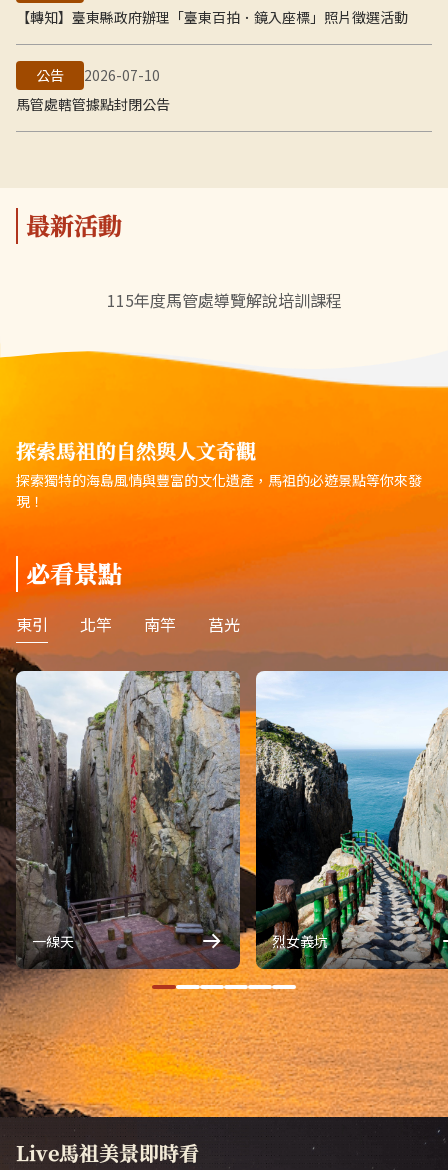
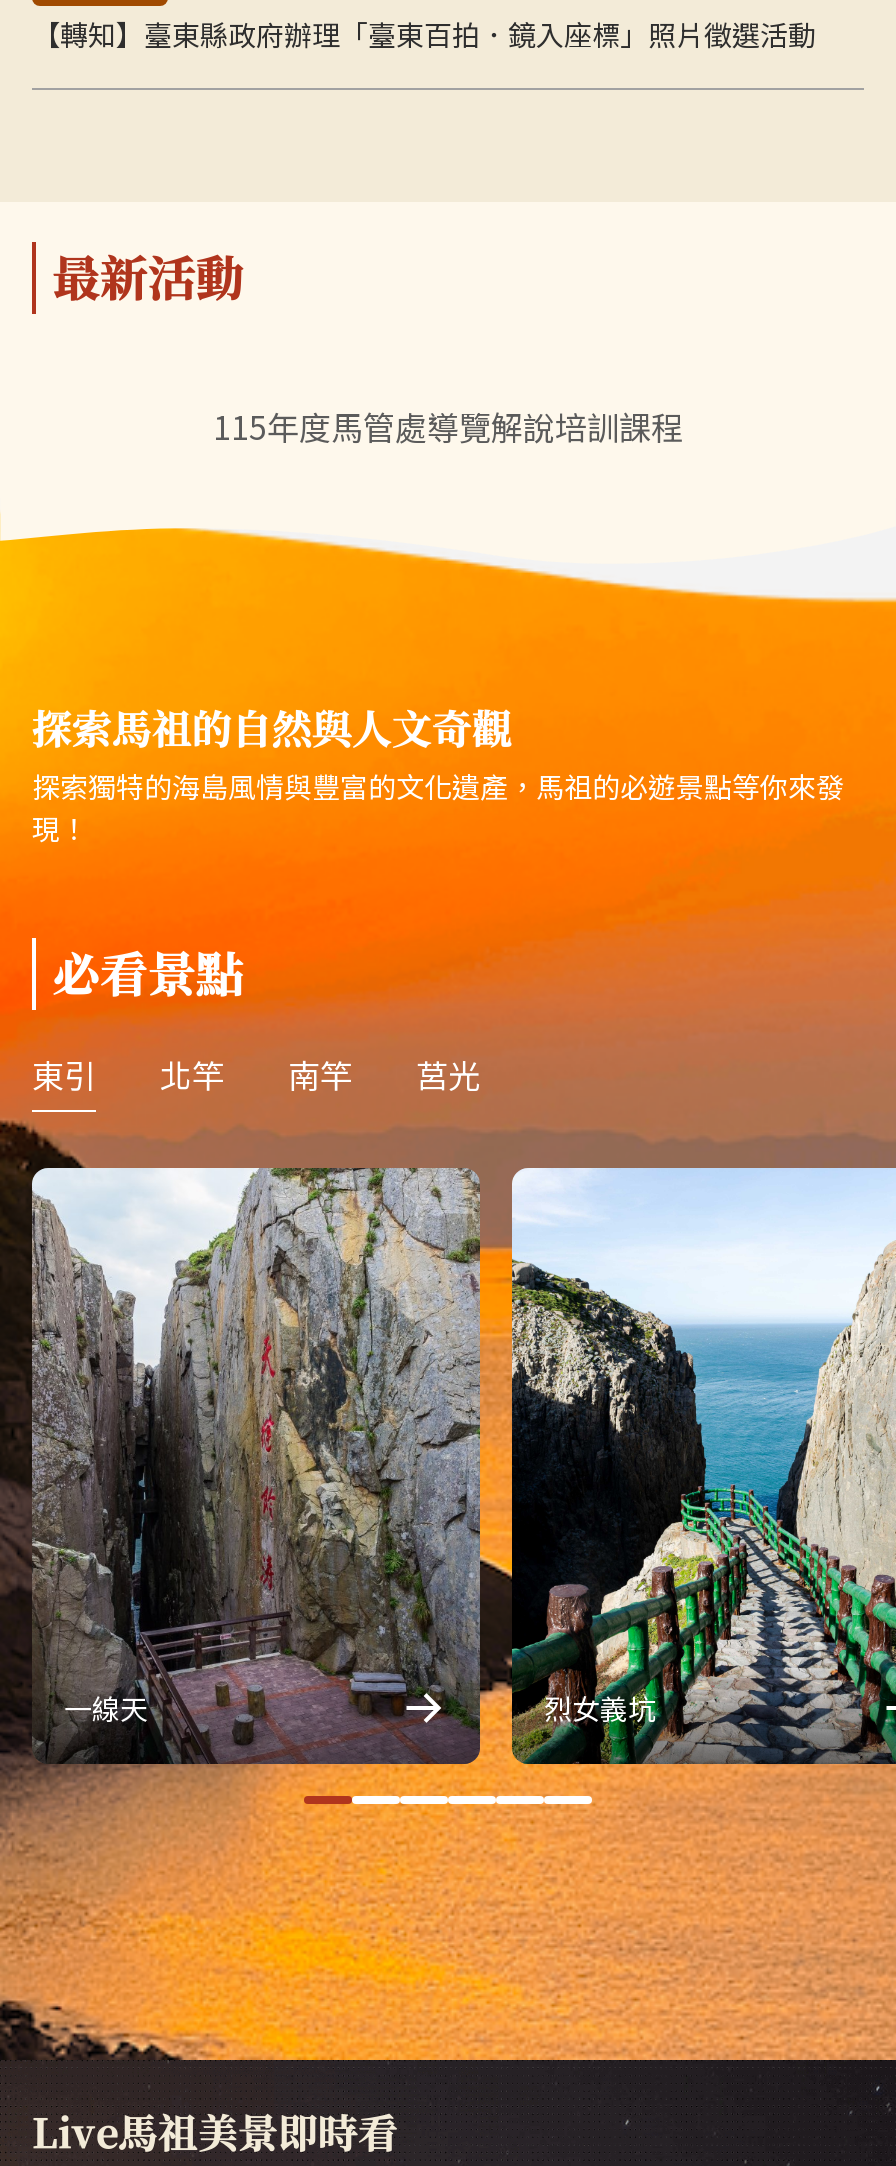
- 公告
- 2026-07-10
- 馬管處轄管據點封閉公告
